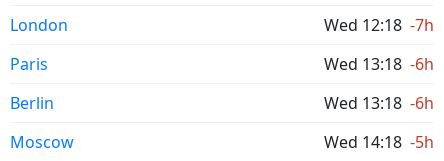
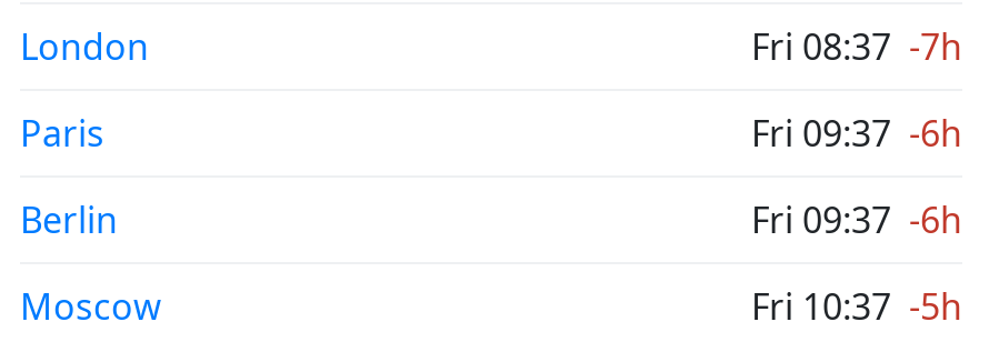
- Wed 12:18 -7h
+ Fri 08:37 -7h

- Wed 13:18 -6h
+ Fri 09:37 -6h

- Wed 13:18 -6h
+ Fri 09:37 -6h

- Wed 14:18 -5h
+ Fri 10:37 -5h
